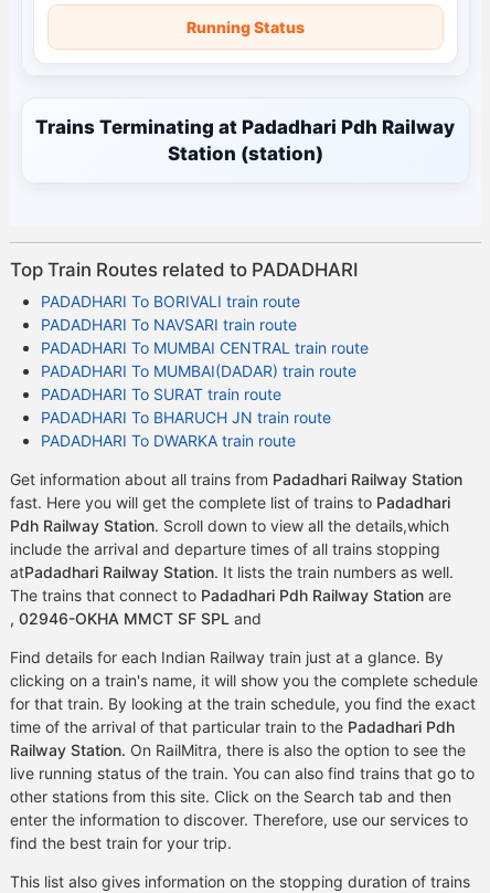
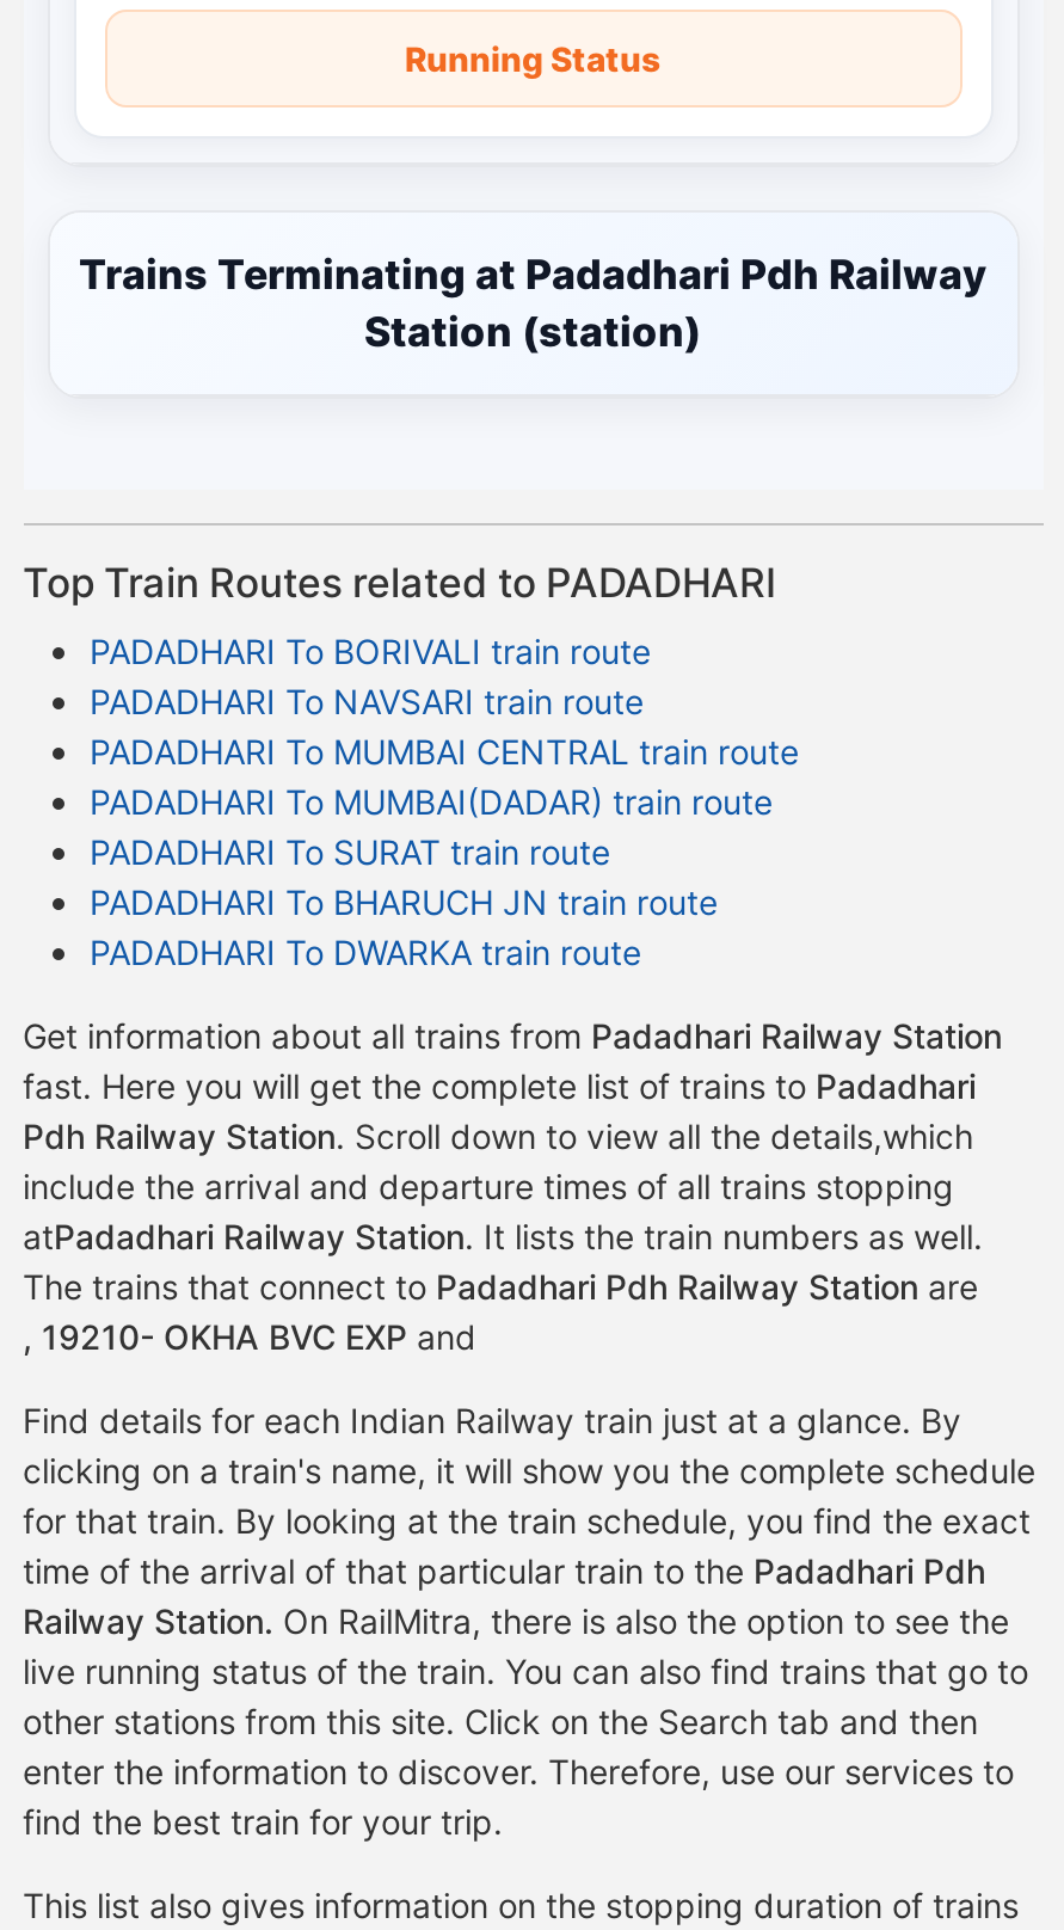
- , 02946-OKHA MMCT SF SPL and
+ , 19210- OKHA BVC EXP and
